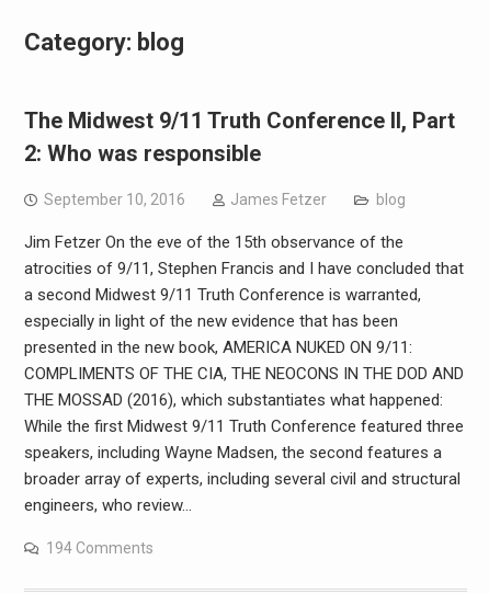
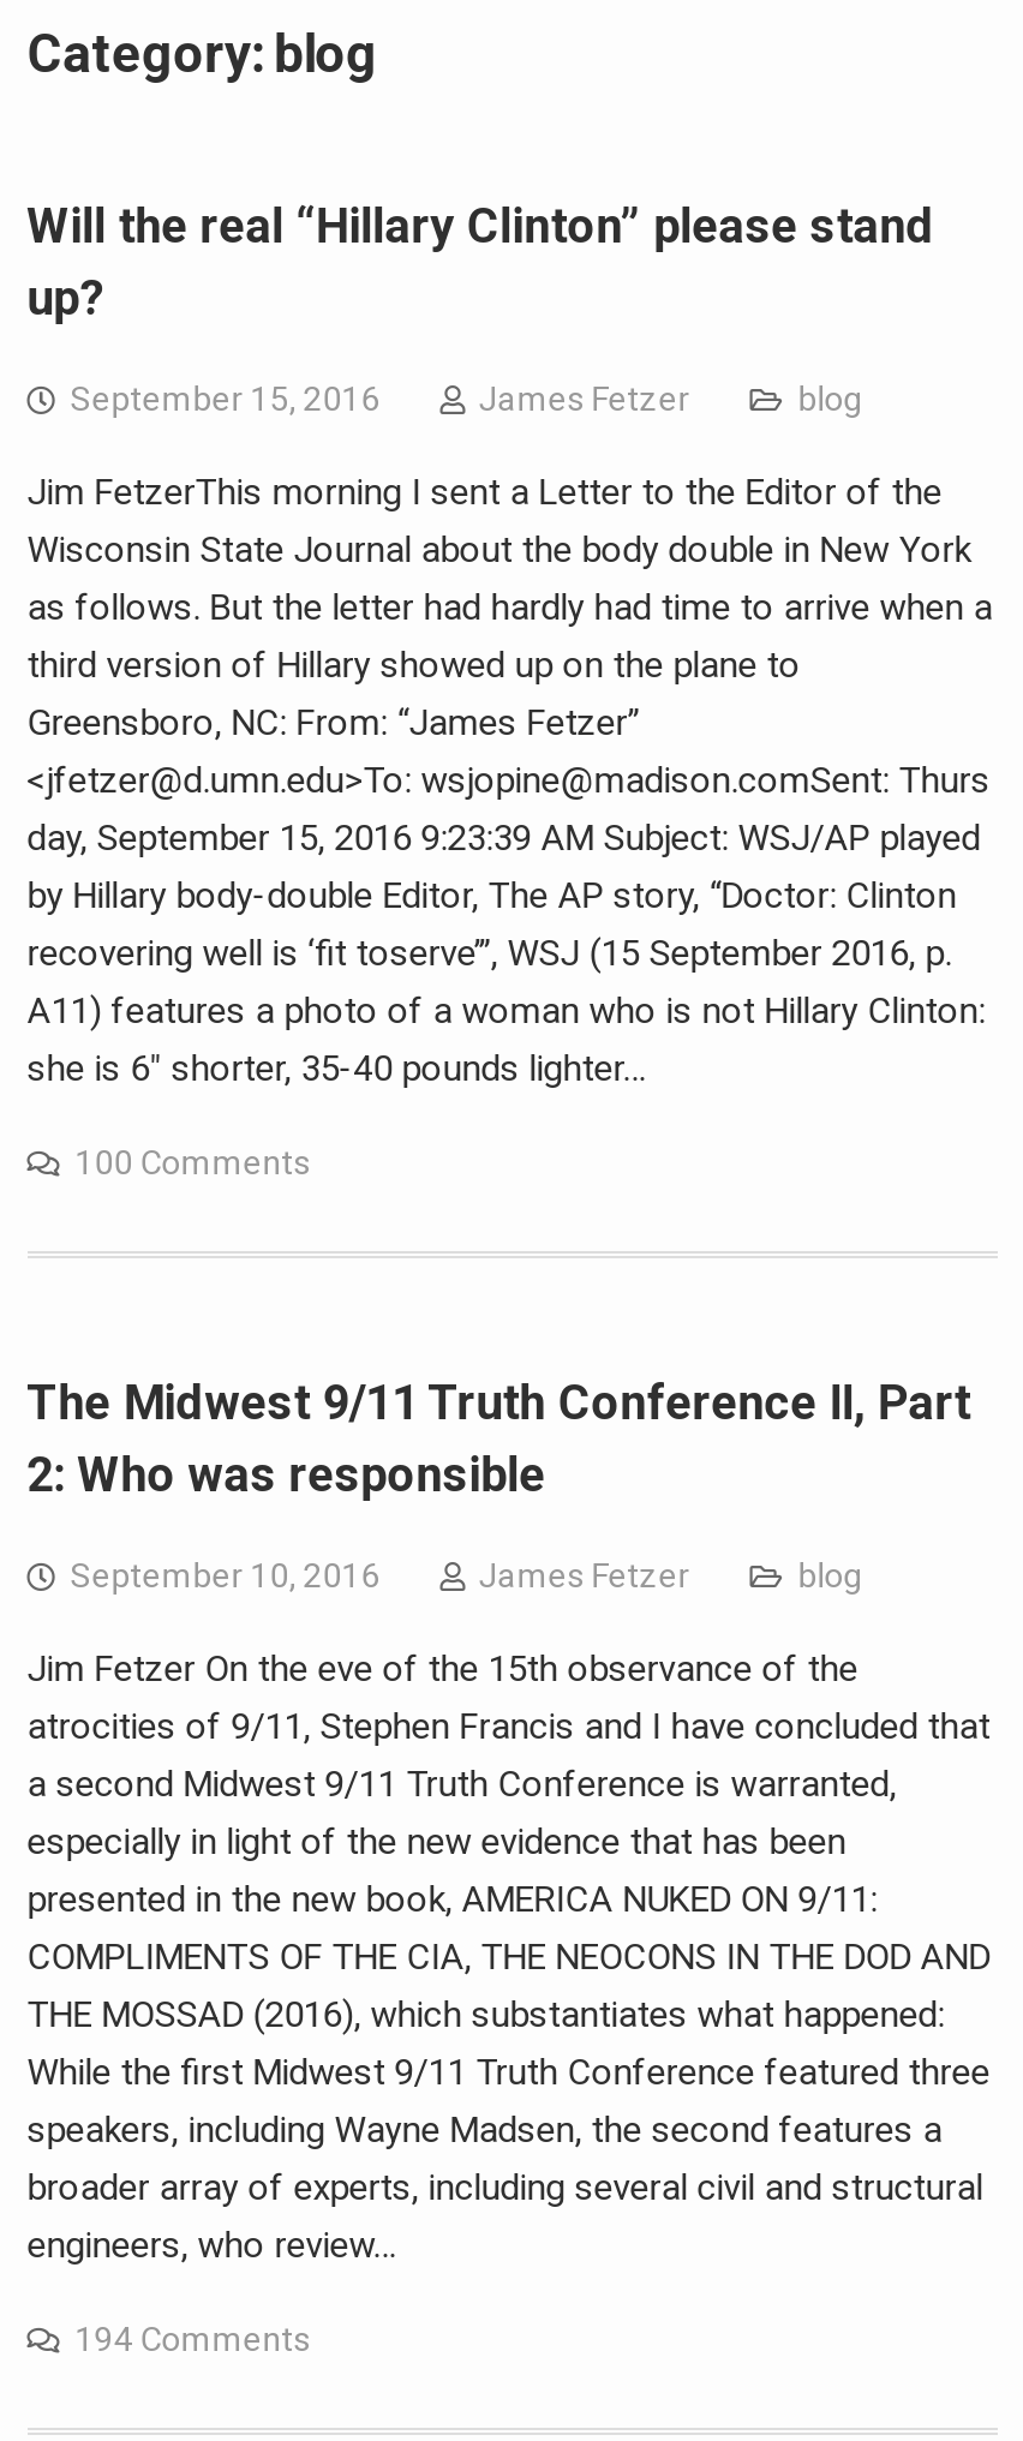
+ Will the real “Hillary Clinton” please stand
+ up?
+ September 15, 2016
+ James Fetzer
+ blog
+ Jim FetzerThis morning I sent a Letter to the Editor of the
+ Wisconsin State Journal about the body double in New York
+ as follows. But the letter had hardly had time to arrive when a
+ third version of Hillary showed up on the plane to
+ Greensboro, NC: From: “James Fetzer”
+ <jfetzer@d.umn.edu>To: wsjopine@madison.comSent: Thurs
+ day, September 15, 2016 9:23:39 AM Subject: WSJ/AP played
+ by Hillary body-double Editor, The AP story, “Doctor: Clinton
+ recovering well is ‘fit toserve’”, WSJ (15 September 2016, p.
+ A11) features a photo of a woman who is not Hillary Clinton:
+ she is 6″ shorter, 35-40 pounds lighter…
+ 100 Comments
